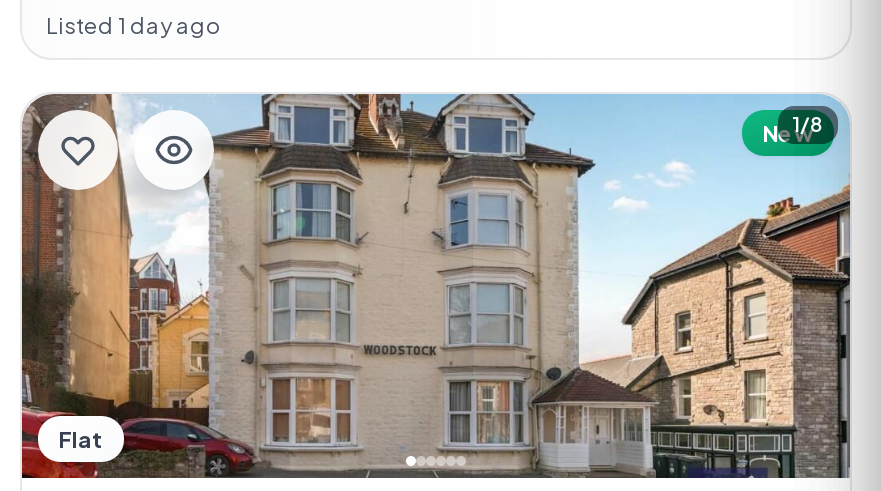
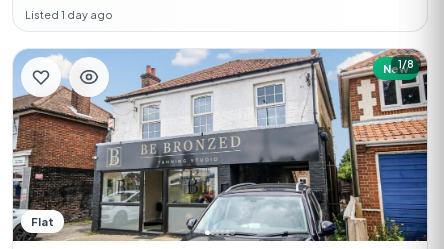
- [image]
+ [image]
